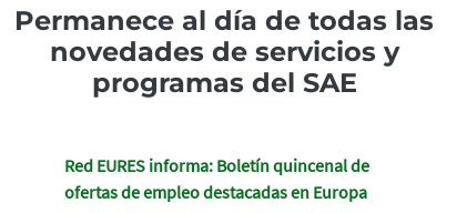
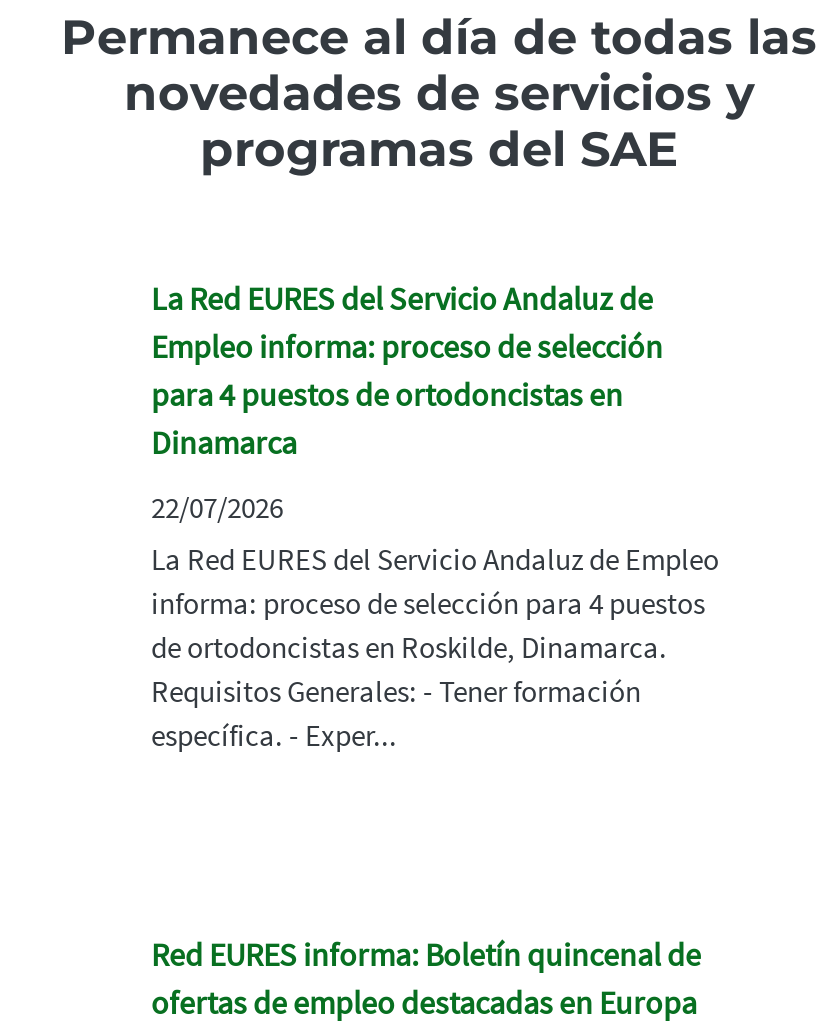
+ La Red EURES del Servicio Andaluz de
+ Empleo informa: proceso de selección
+ para 4 puestos de ortodoncistas en
+ Dinamarca
+ 22/07/2026
+ La Red EURES del Servicio Andaluz de Empleo
+ informa: proceso de selección para 4 puestos
+ de ortodoncistas en Roskilde, Dinamarca.
+ Requisitos Generales: - Tener formación
+ específica. - Exper...
